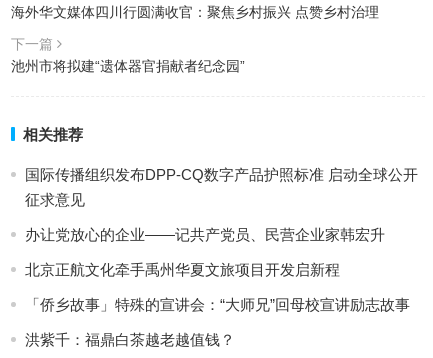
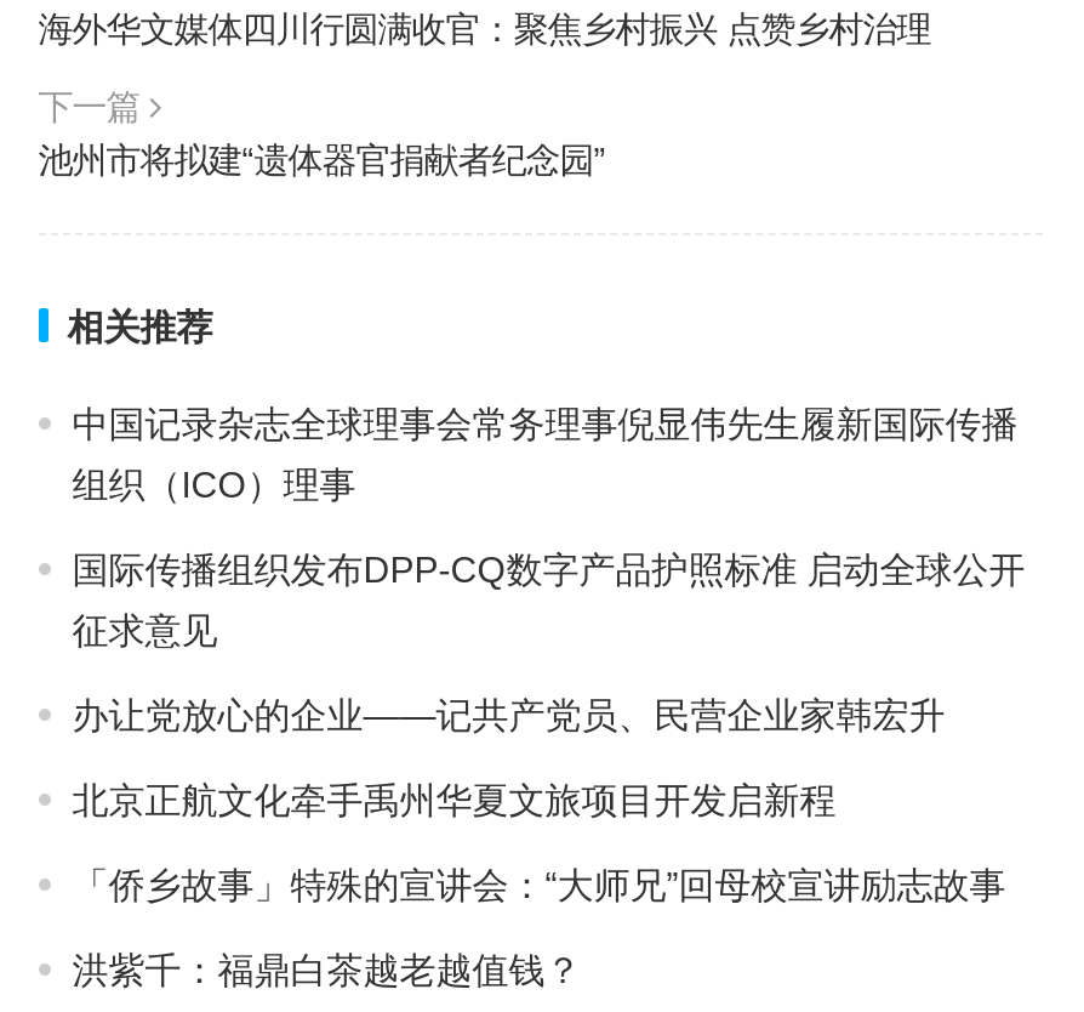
+ 中国记录杂志全球理事会常务理事倪显伟先生履新国际传播
+ 组织（ICO）理事
